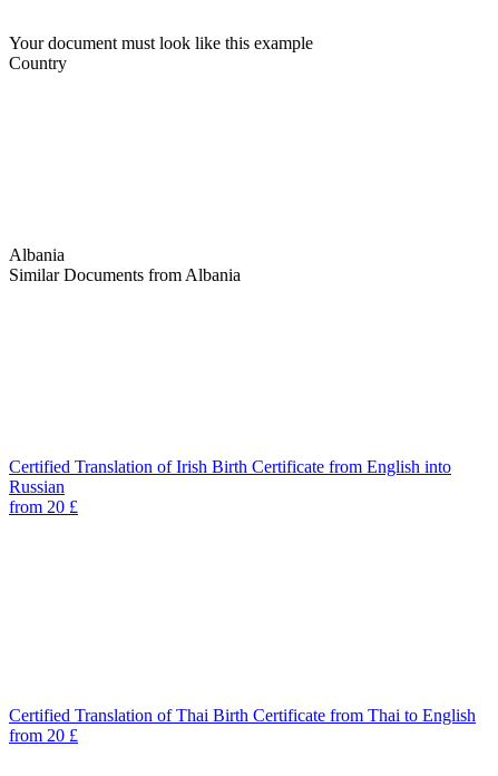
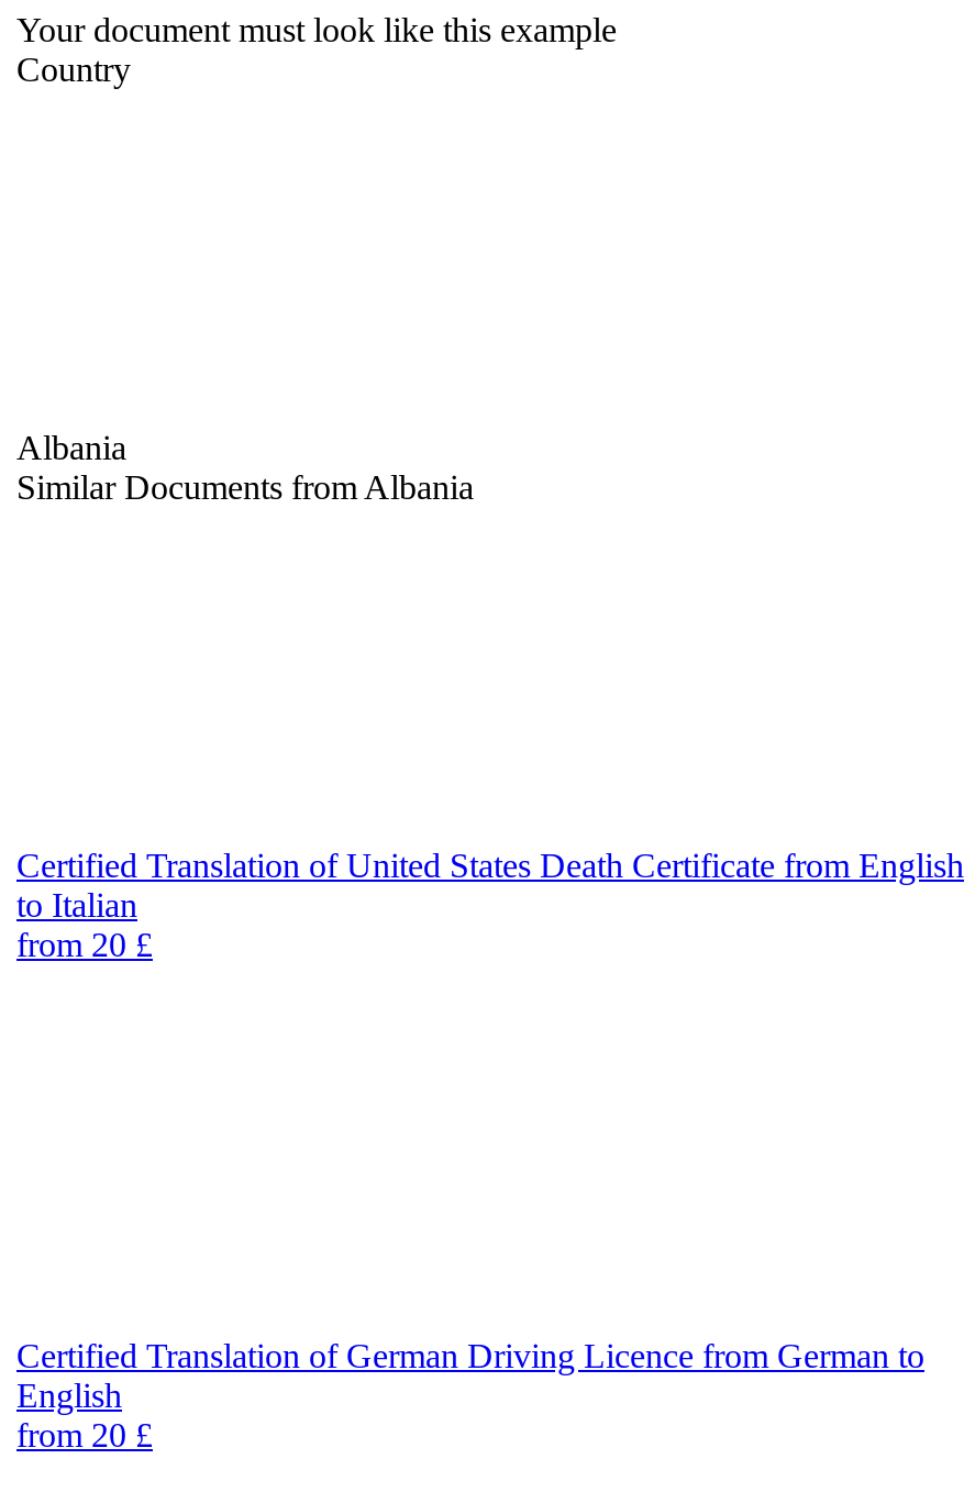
- Certified Translation of Irish Birth Certificate from English into
- Russian
+ Certified Translation of United States Death Certificate from English
+ to Italian

- Certified Translation of Thai Birth Certificate from Thai to English
+ Certified Translation of German Driving Licence from German to
+ English
